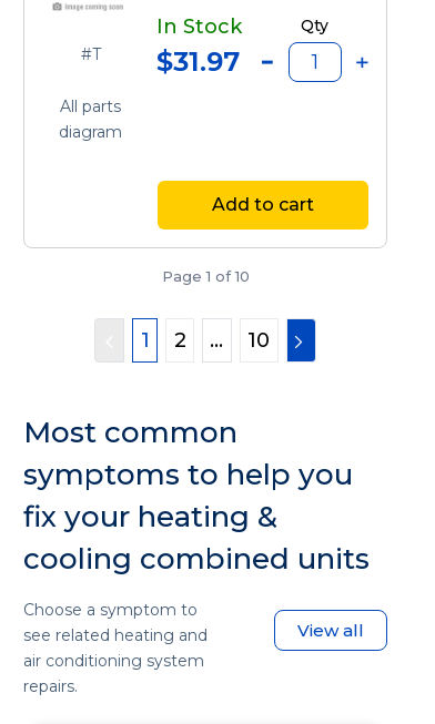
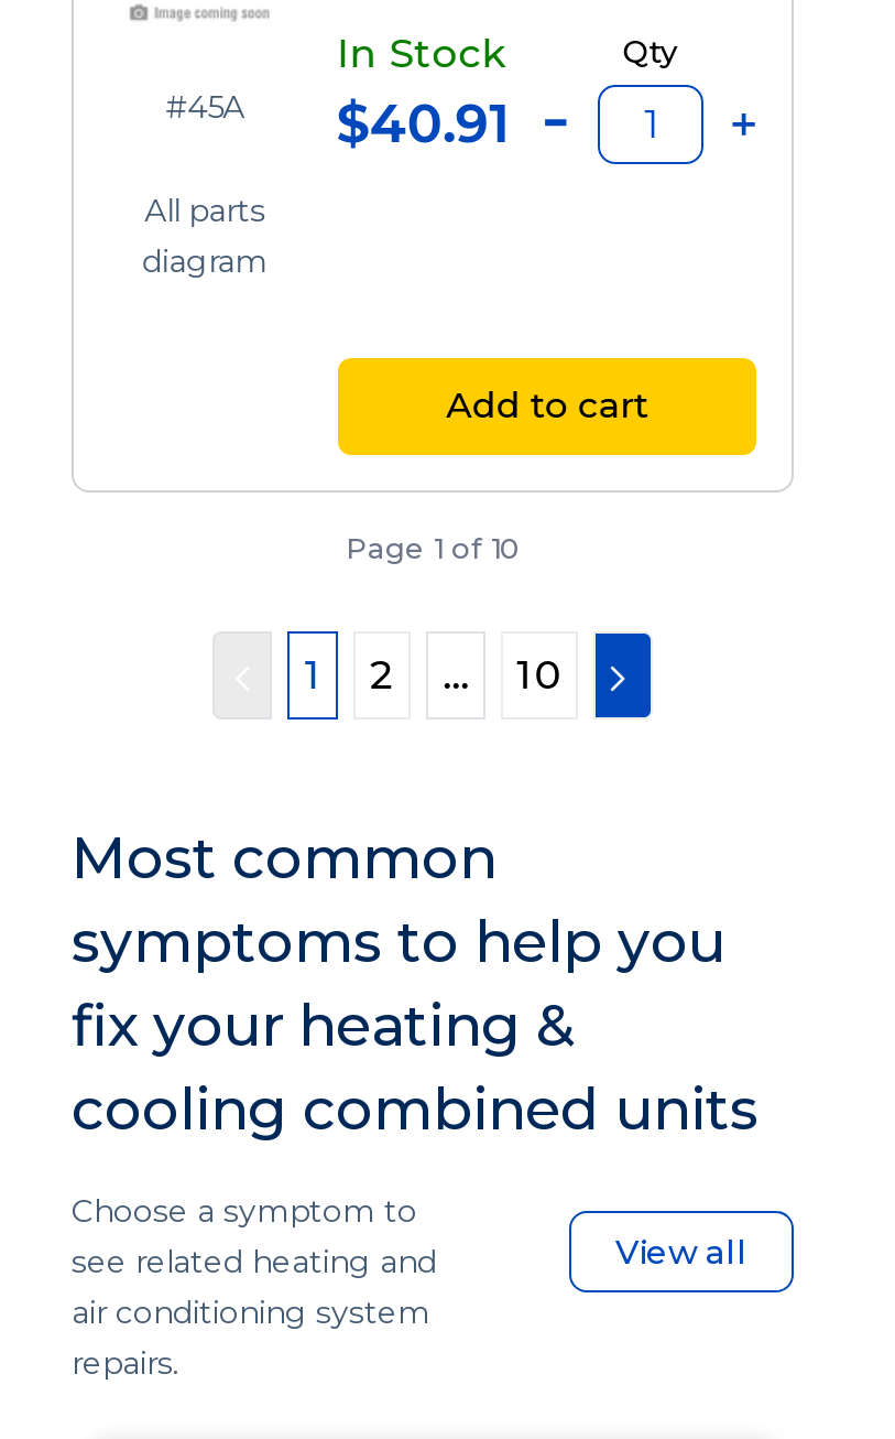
- #T
+ #45A

- $31.97
+ $40.91
